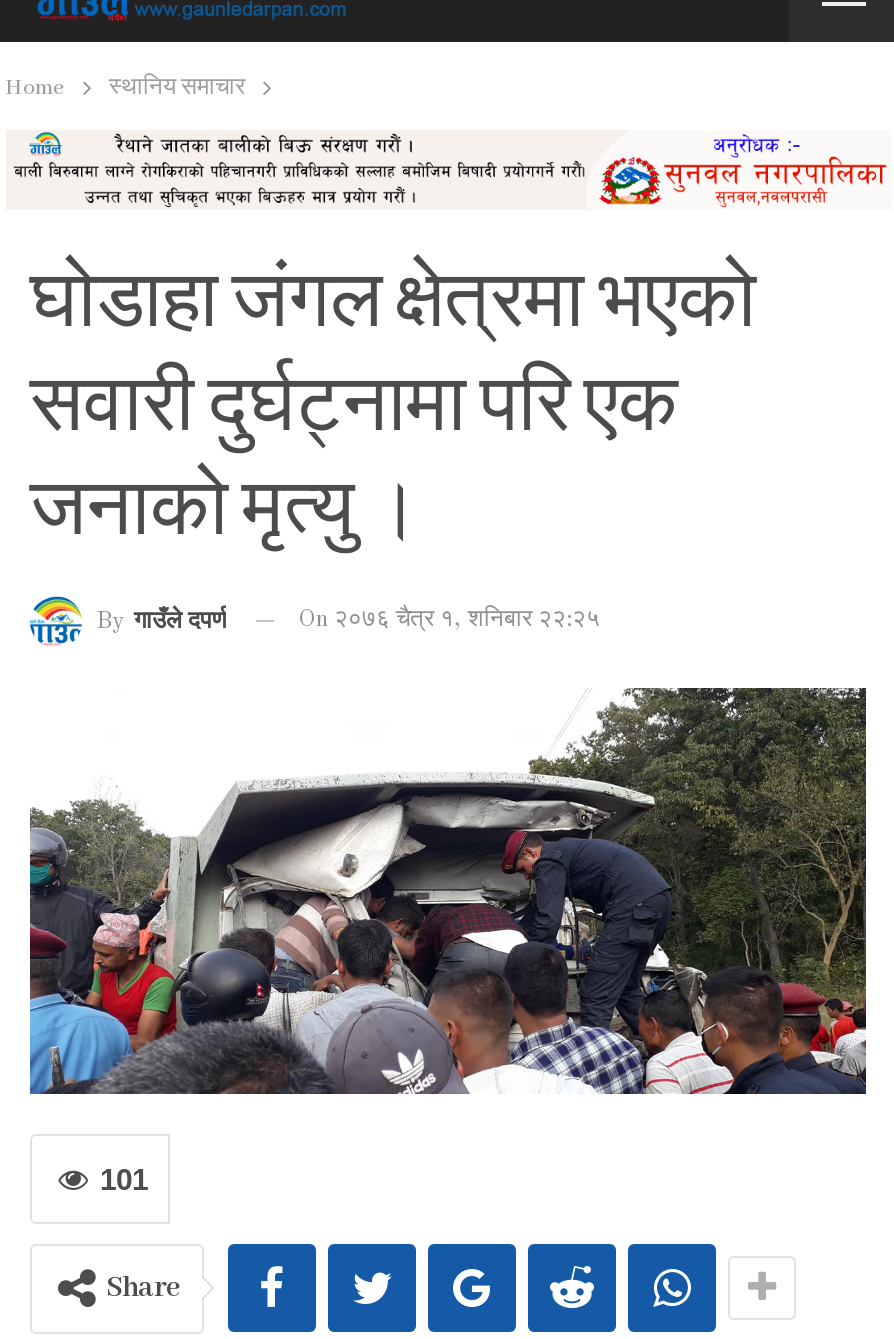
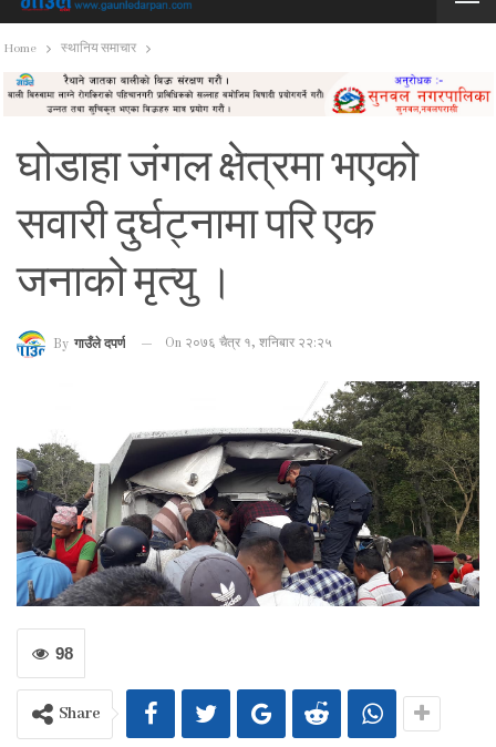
- 101
+ 98
